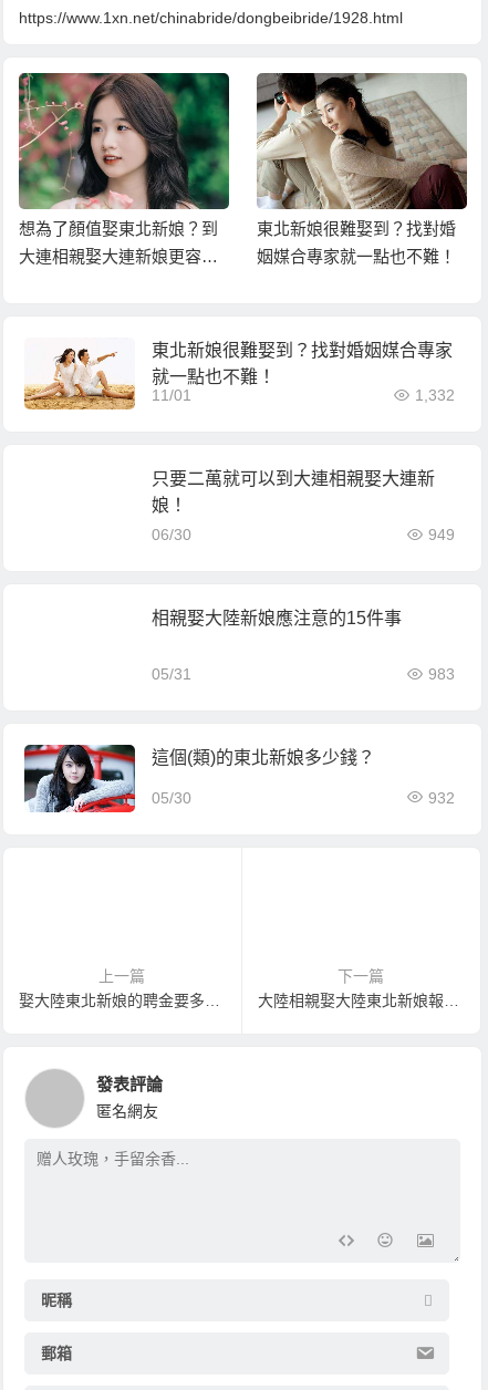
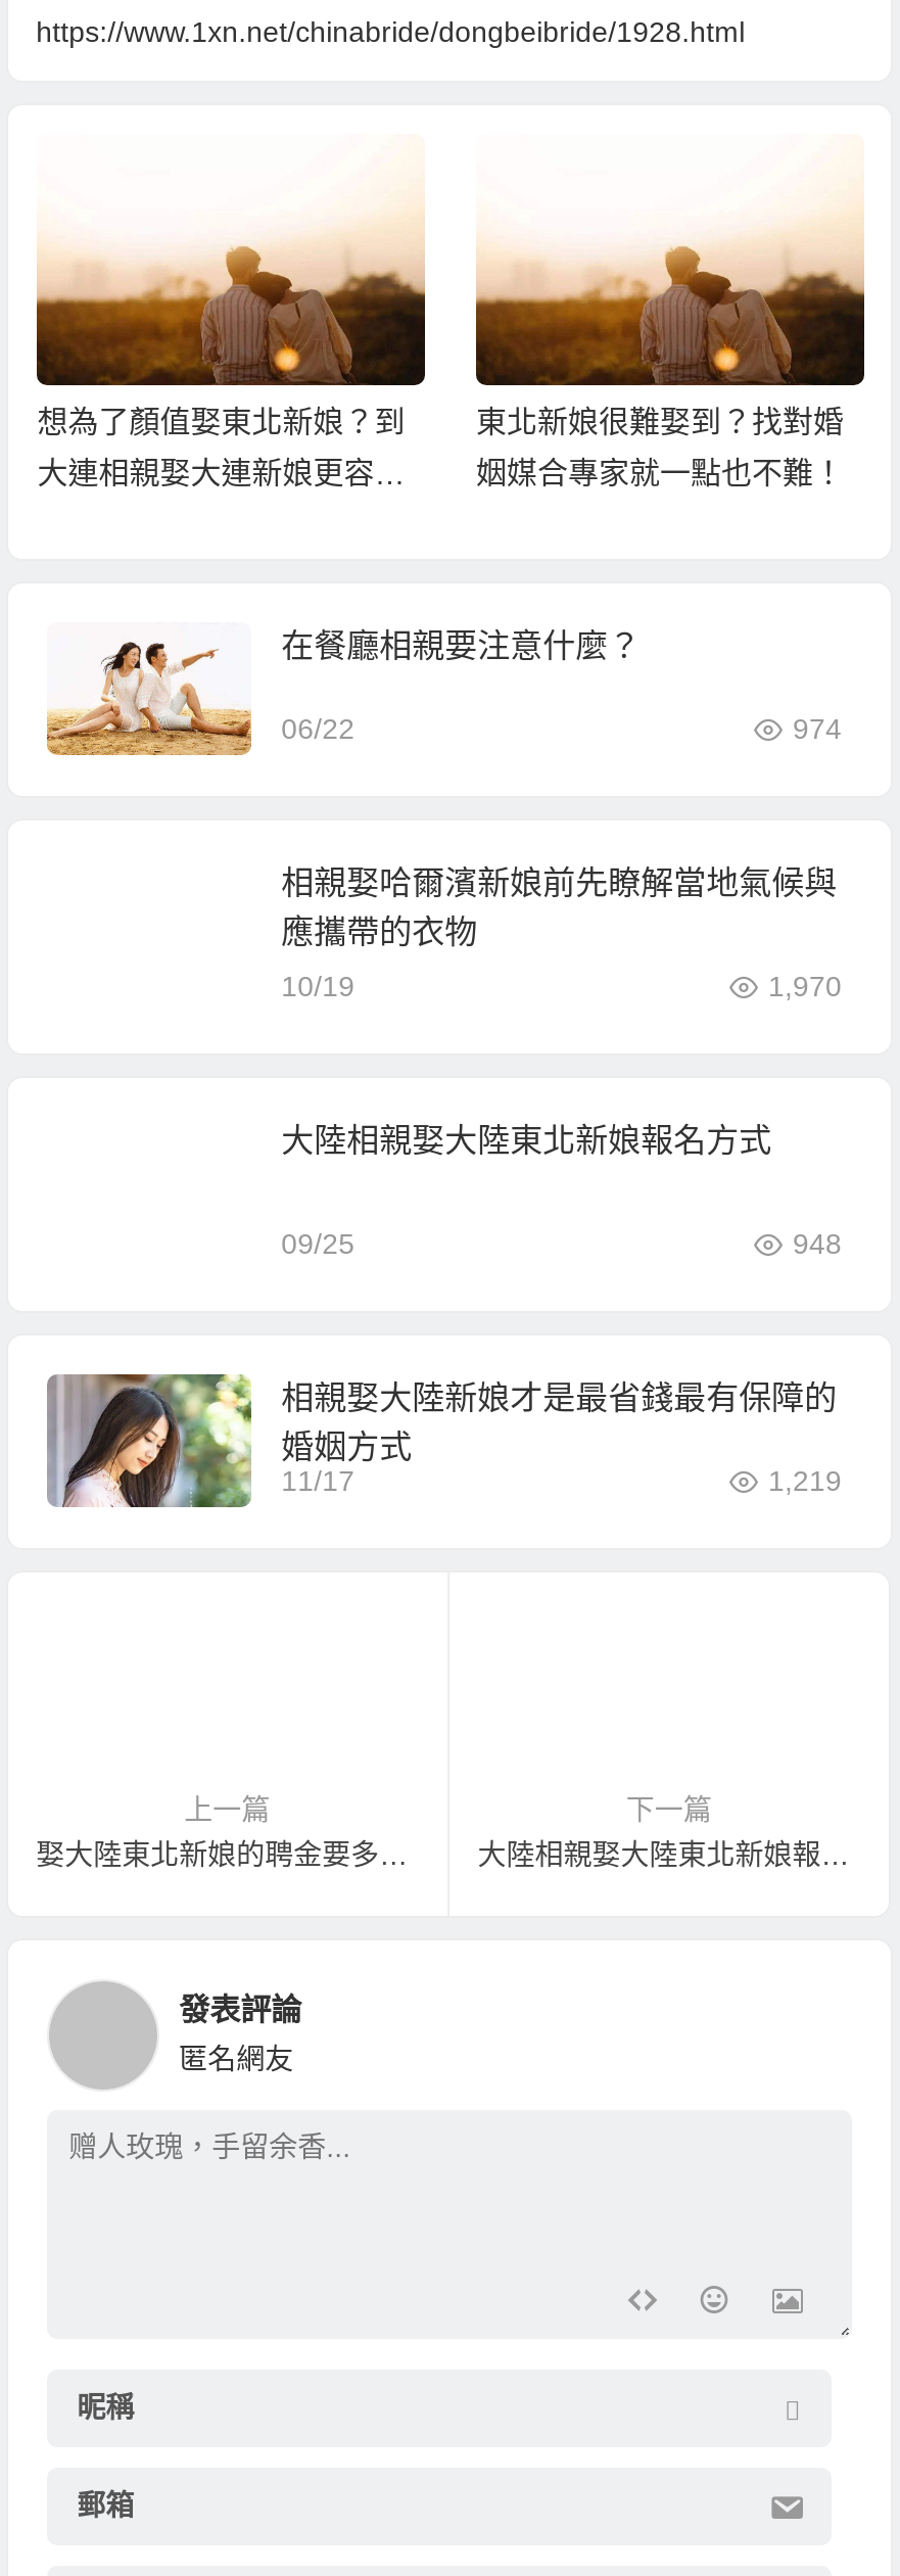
- [image]
+ [image]

- [image]
+ [image]

- 東北新娘很難娶到？找對婚姻媒合專家
- 就一點也不難！
- 11/01
- 1,332
+ 在餐廳相親要注意什麼？

- 只要二萬就可以到大連相親娶大連新
- 娘！
+ 06/22
+ 974

- 06/30
- 949
+ 相親娶哈爾濱新娘前先瞭解當地氣候與
+ 應攜帶的衣物

- 相親娶大陸新娘應注意的15件事
+ 10/19
+ 1,970

- 05/31
- 983
+ 大陸相親娶大陸東北新娘報名方式

- [image]
- 05/30
- 932
+ [image]
+ 相親娶大陸新娘才是最省錢最有保障的
+ 婚姻方式
+ 11/17
+ 1,219

- 這個(類)的東北新娘多少錢？
+ 09/25
+ 948
